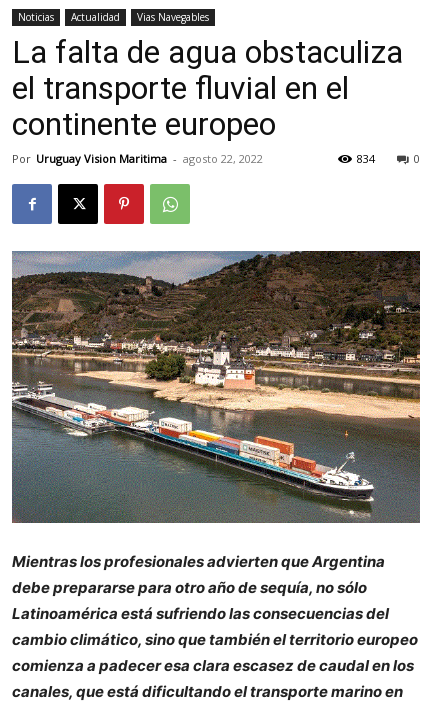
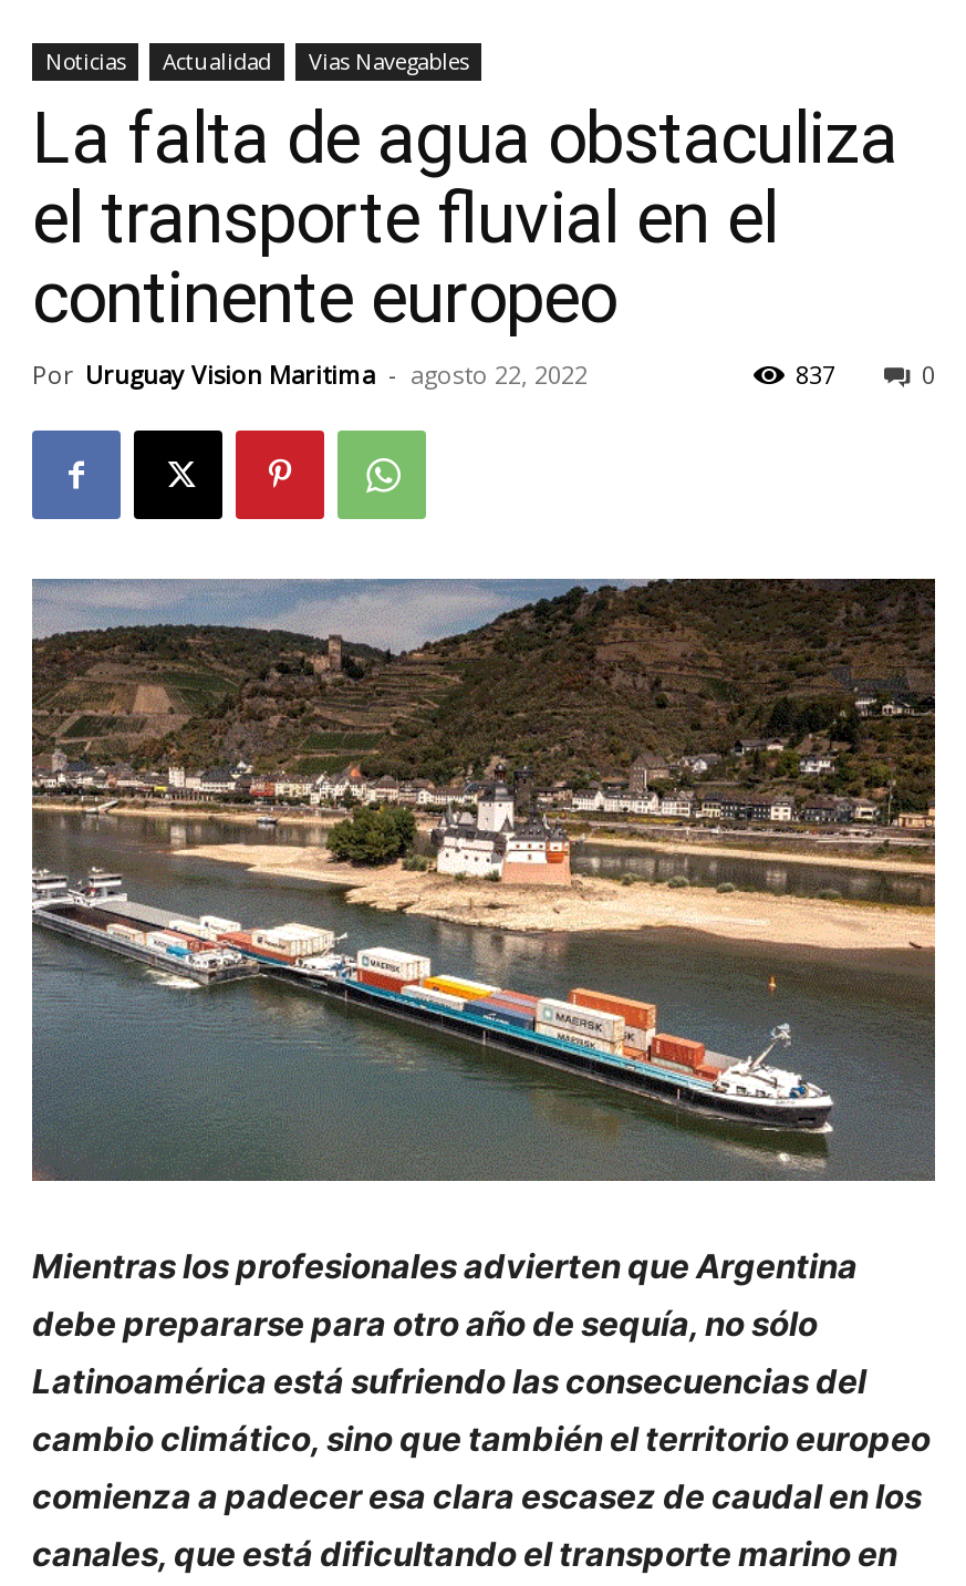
- 834
+ 837
